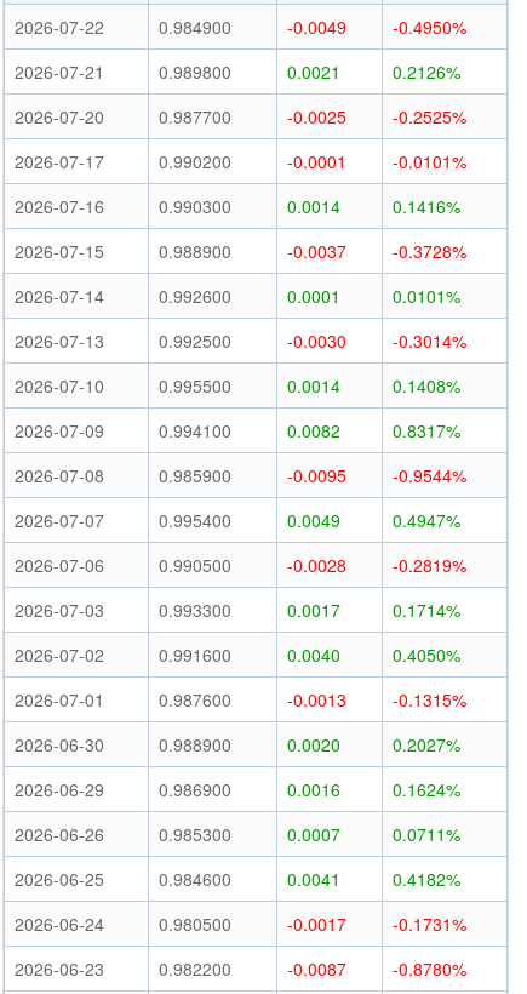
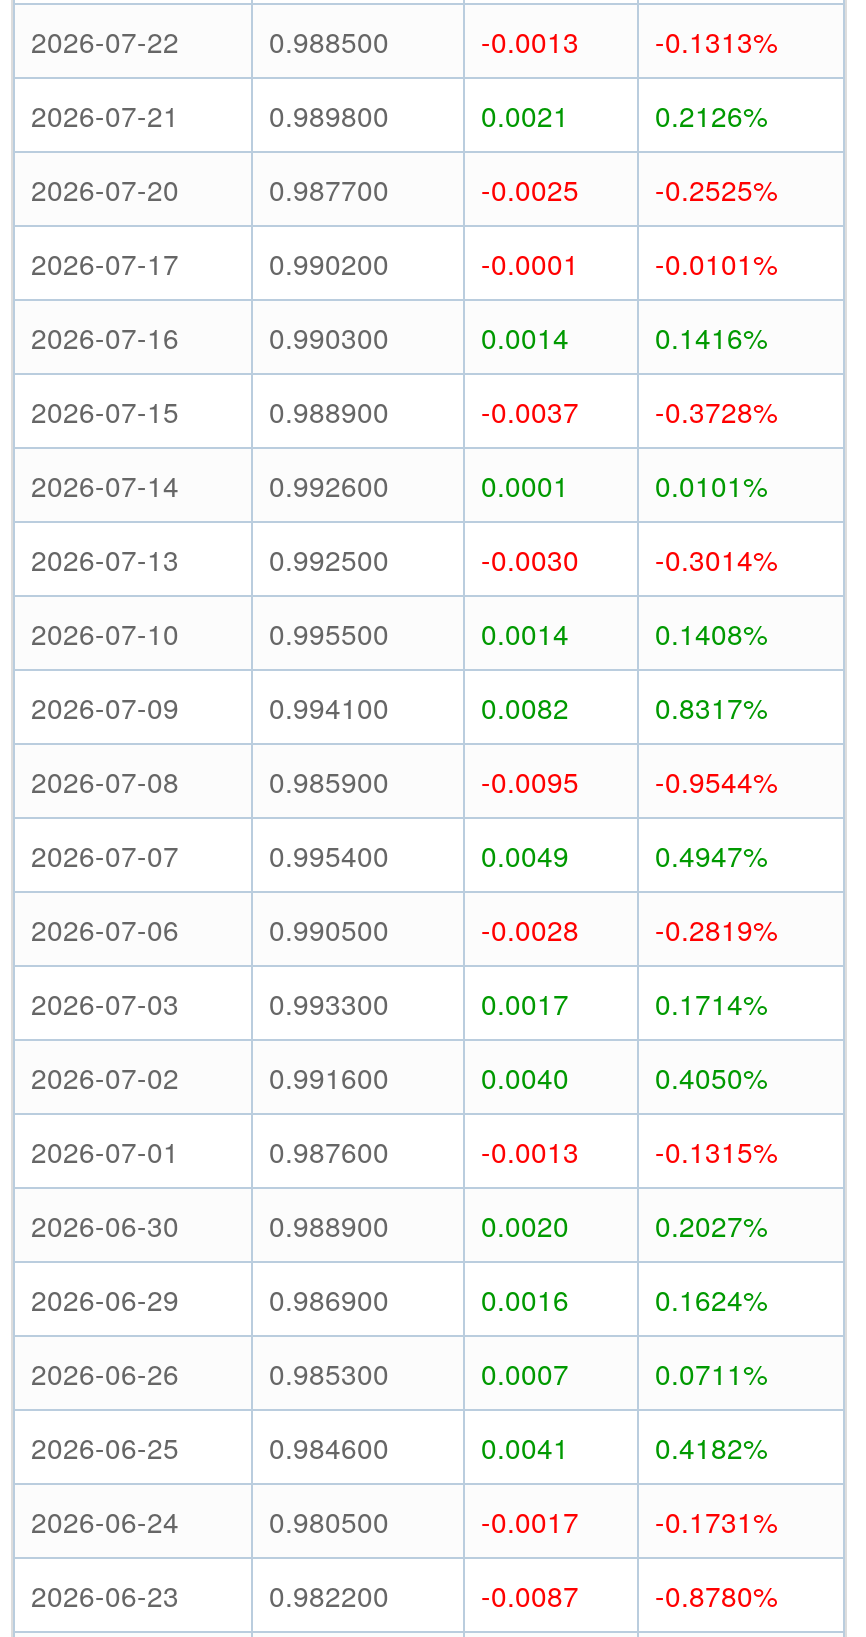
- 0.984900
+ 0.988500

- -0.0049
+ -0.0013

- -0.4950%
+ -0.1313%
